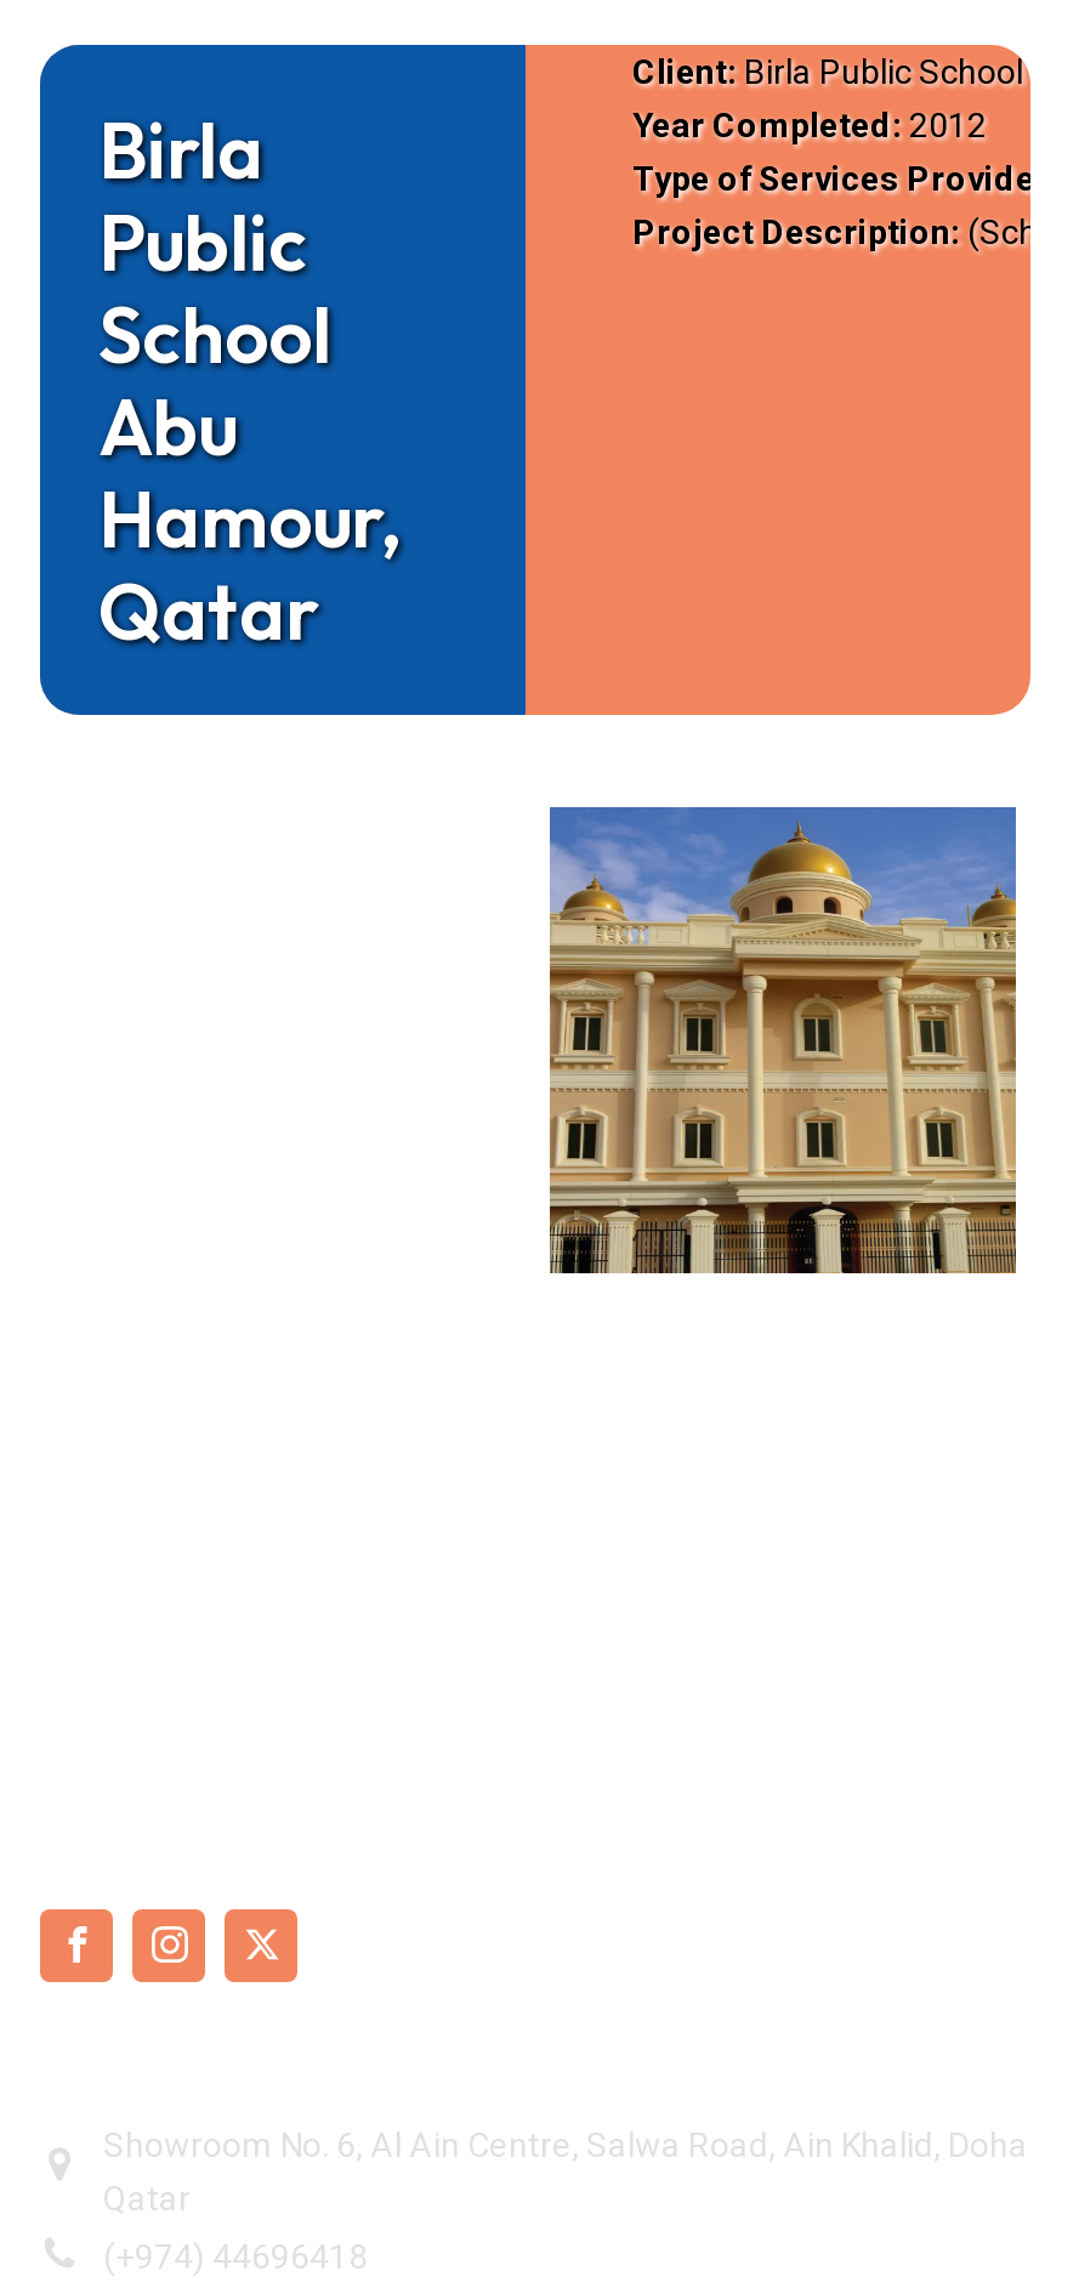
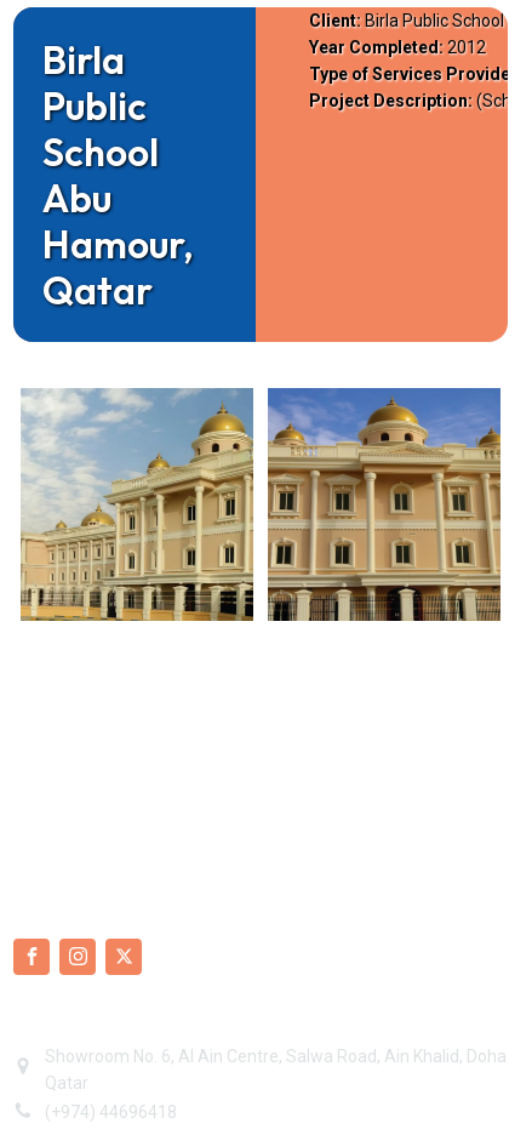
+ [image]
